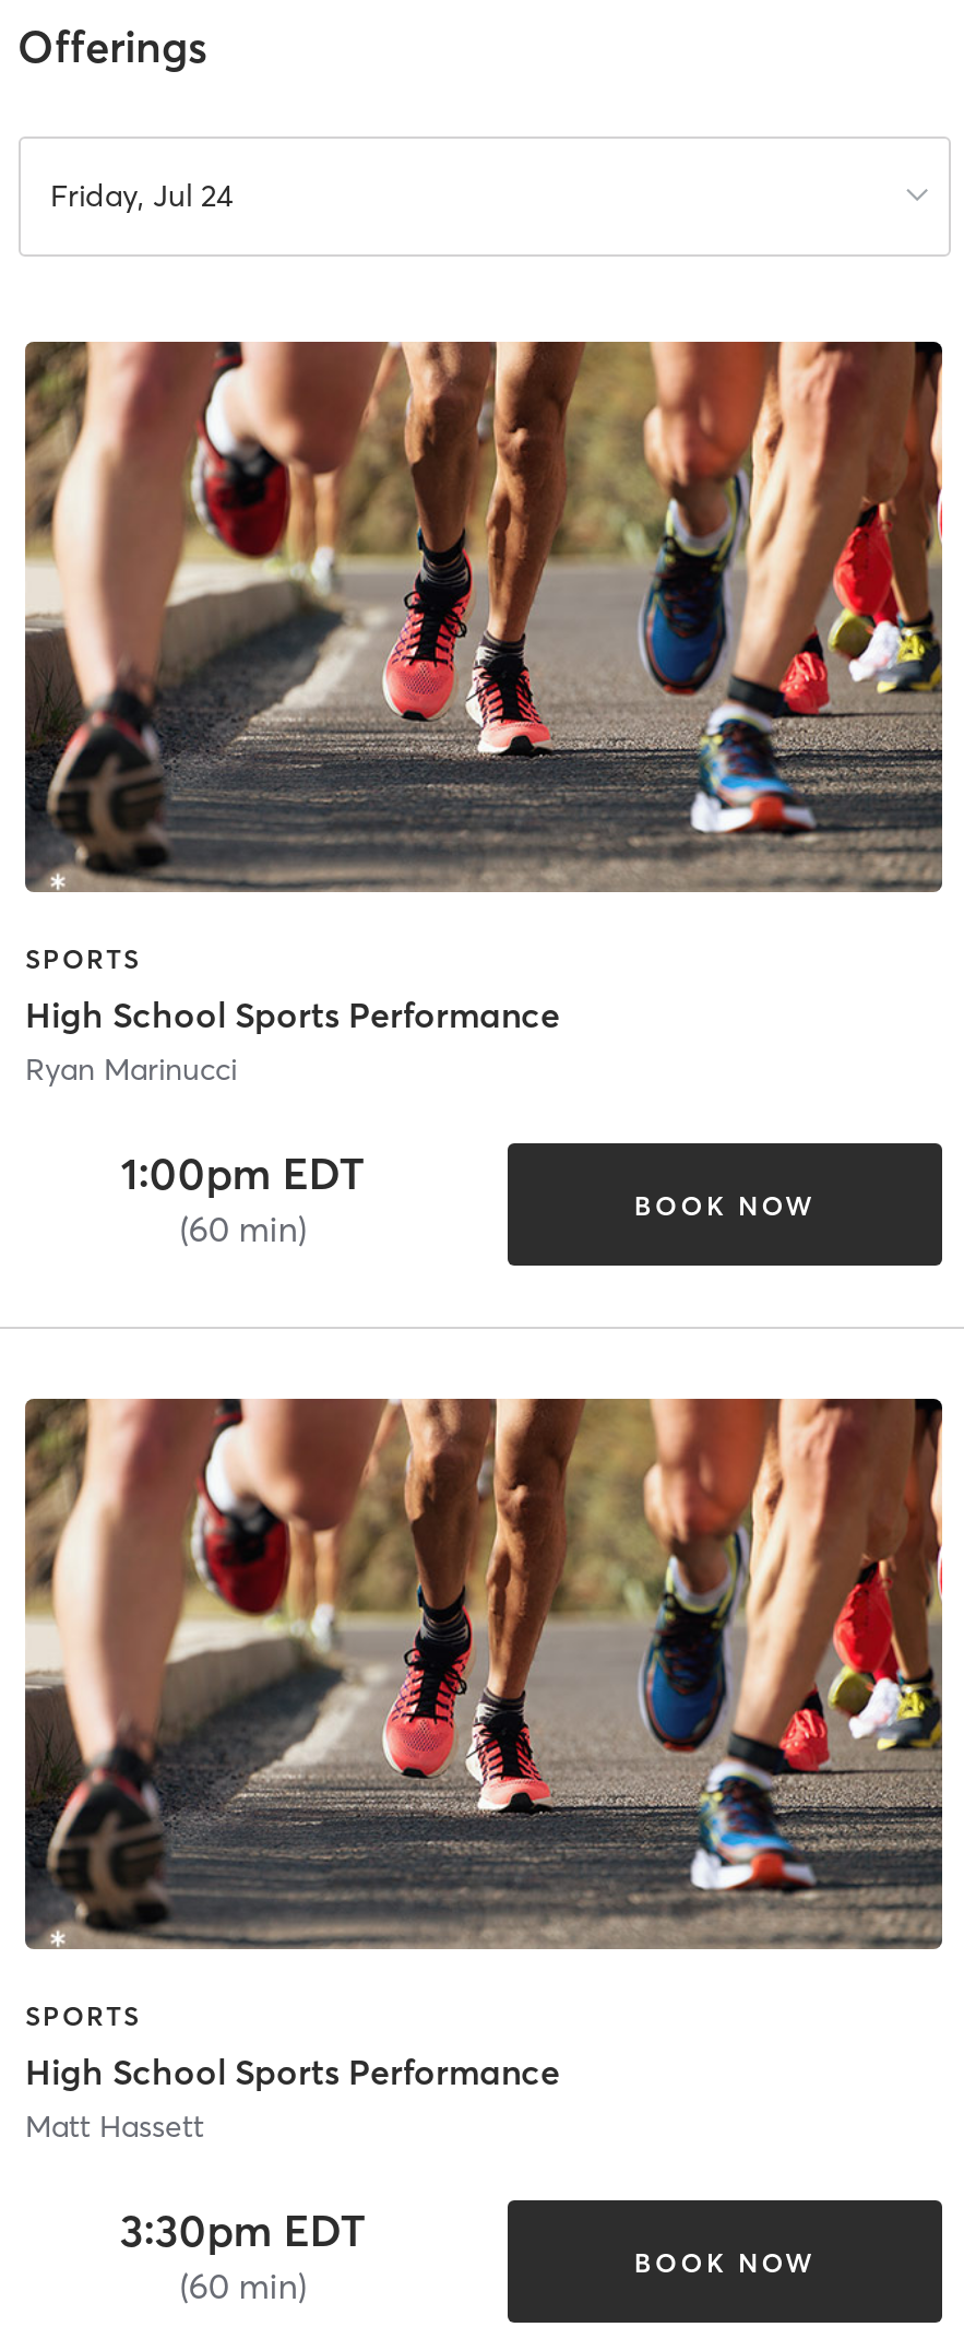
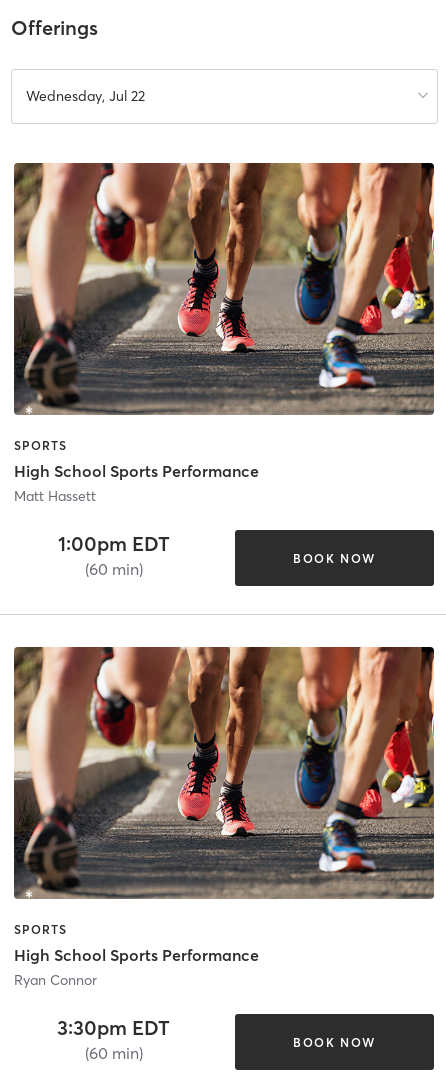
- Friday, Jul 24
+ Wednesday, Jul 22

- Ryan Marinucci

moved up: Matt Hassett

+ Ryan Connor
